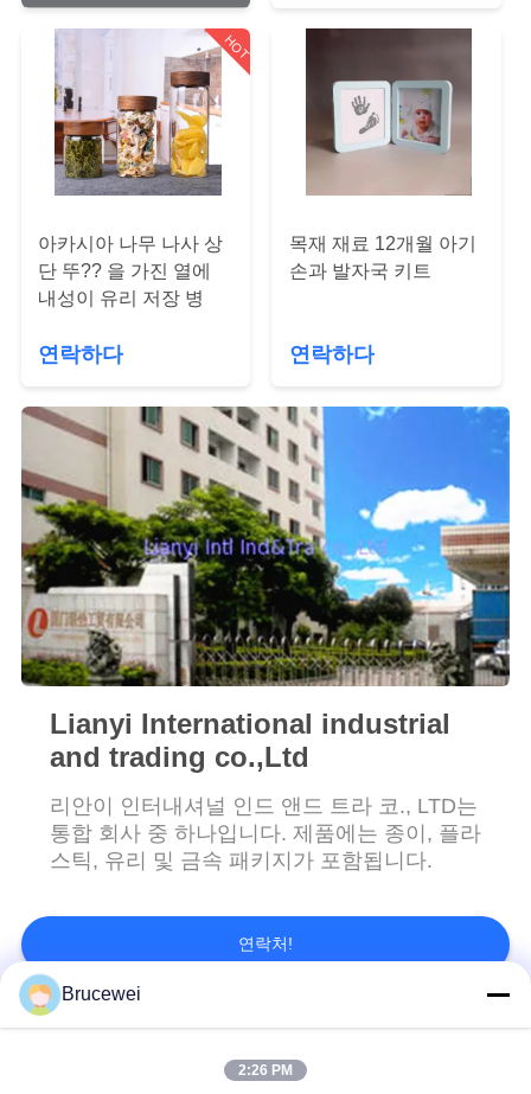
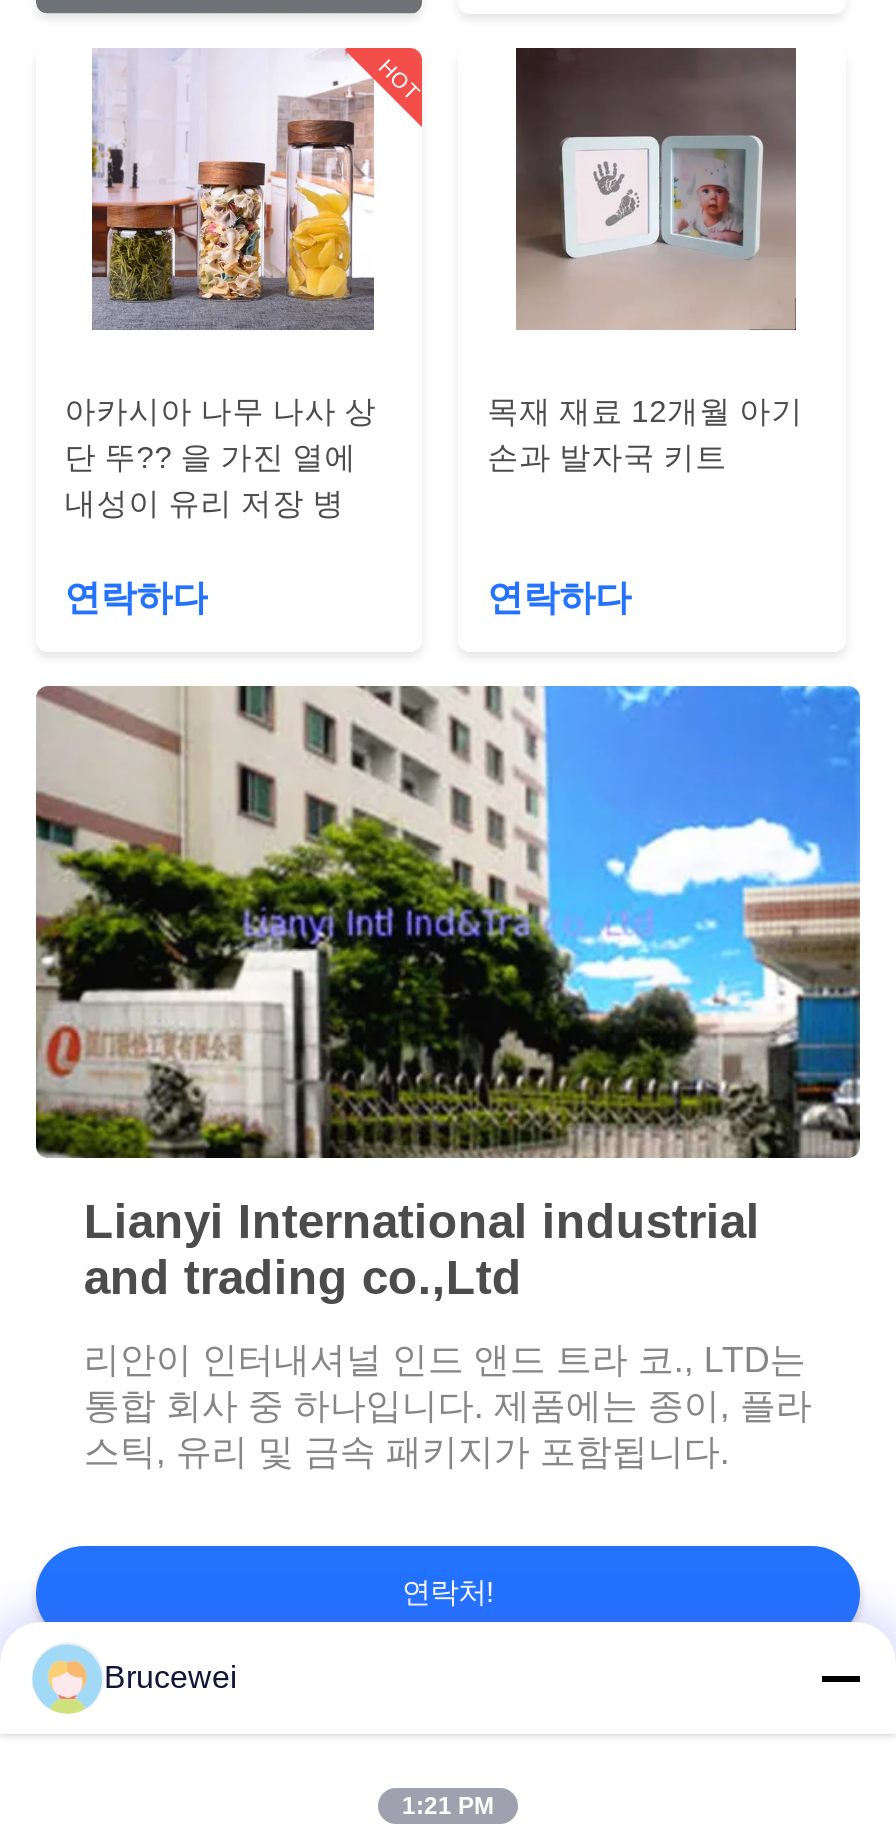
- 2:26 PM
+ 1:21 PM
